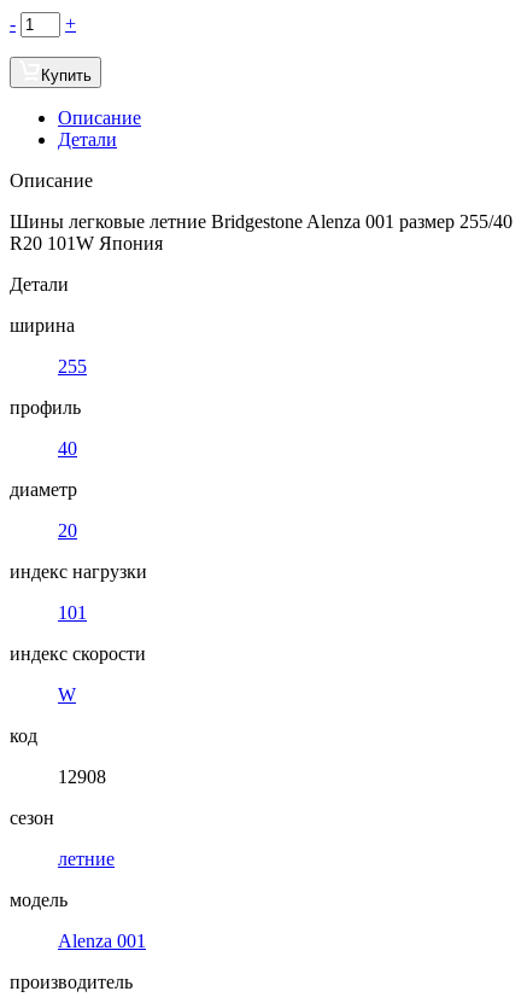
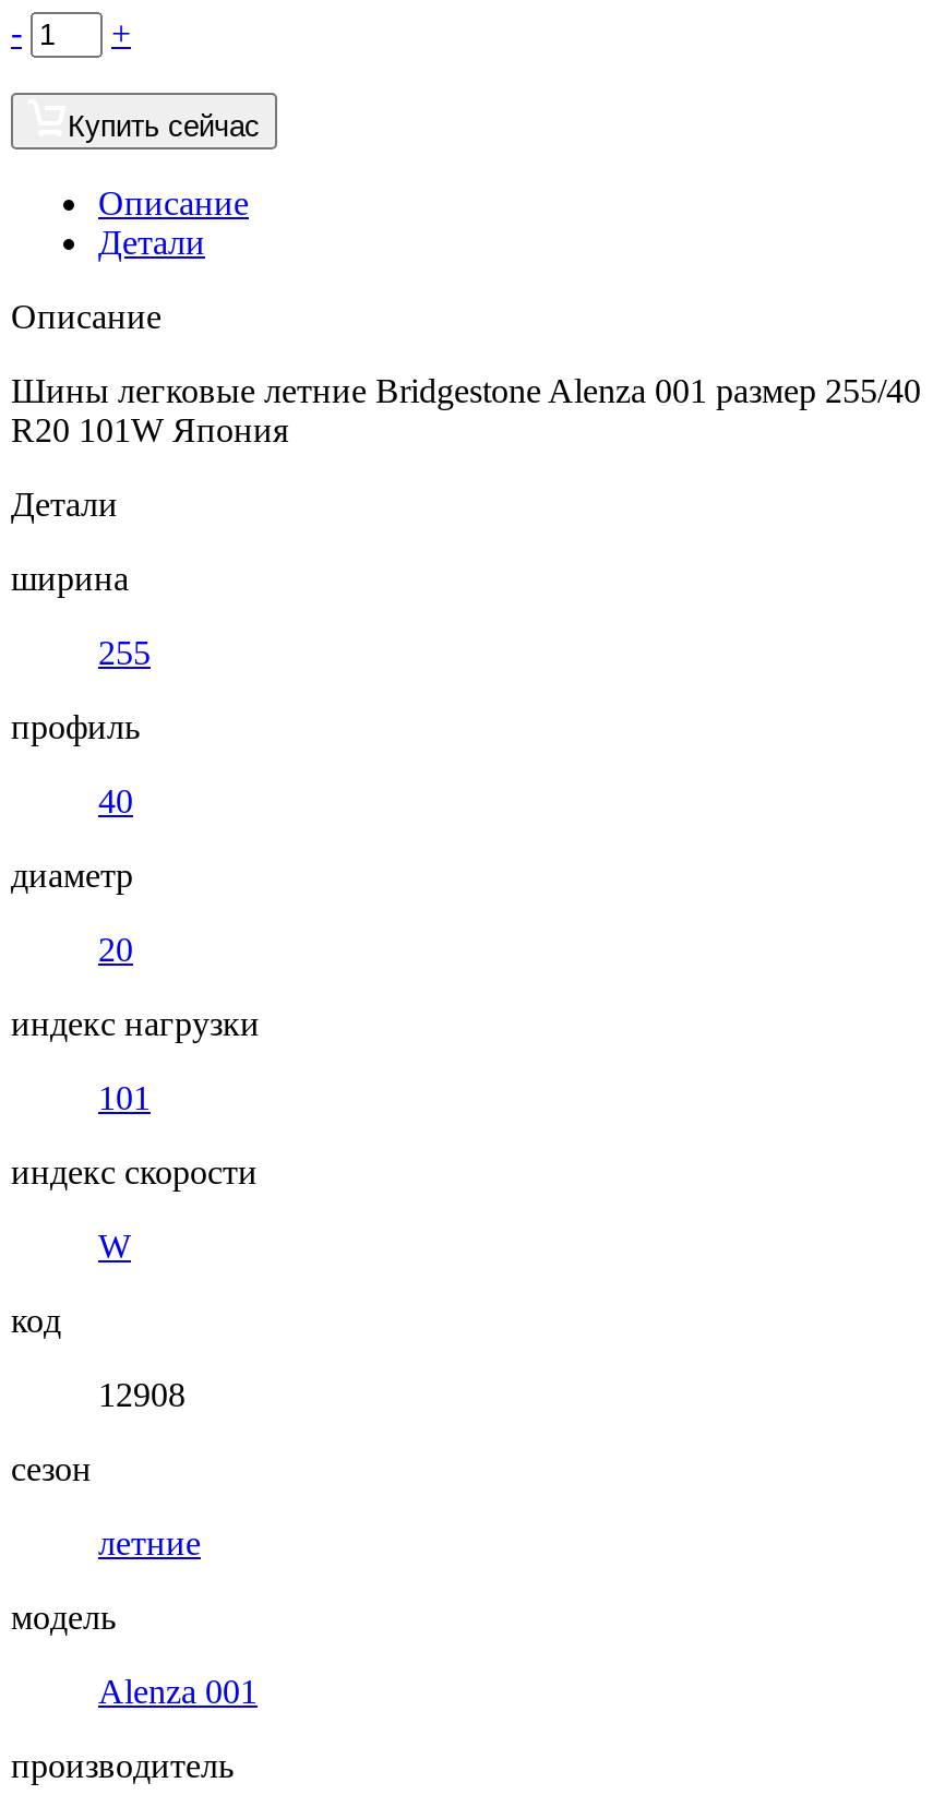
- Купить
+ Купить сейчас
